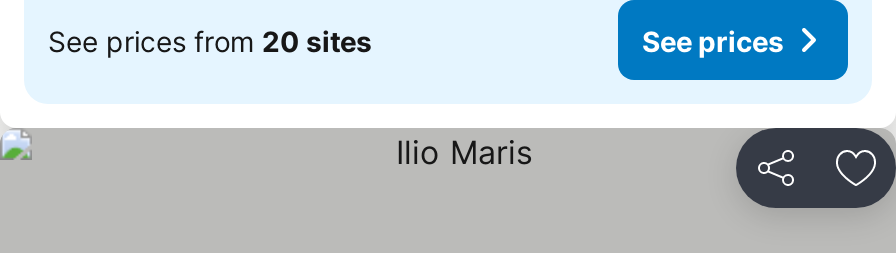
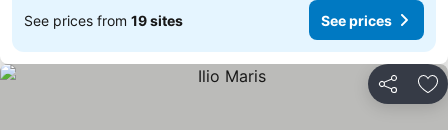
- See prices from 20 sites
+ See prices from 19 sites
